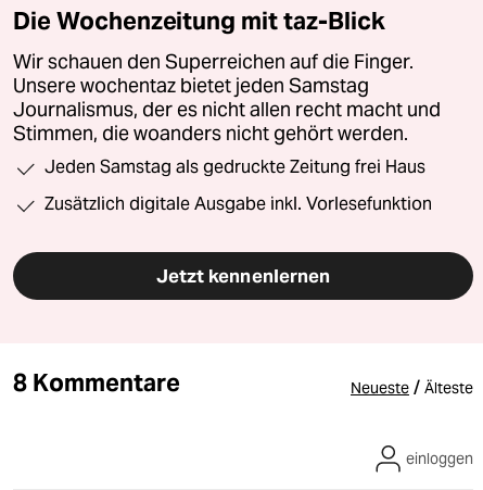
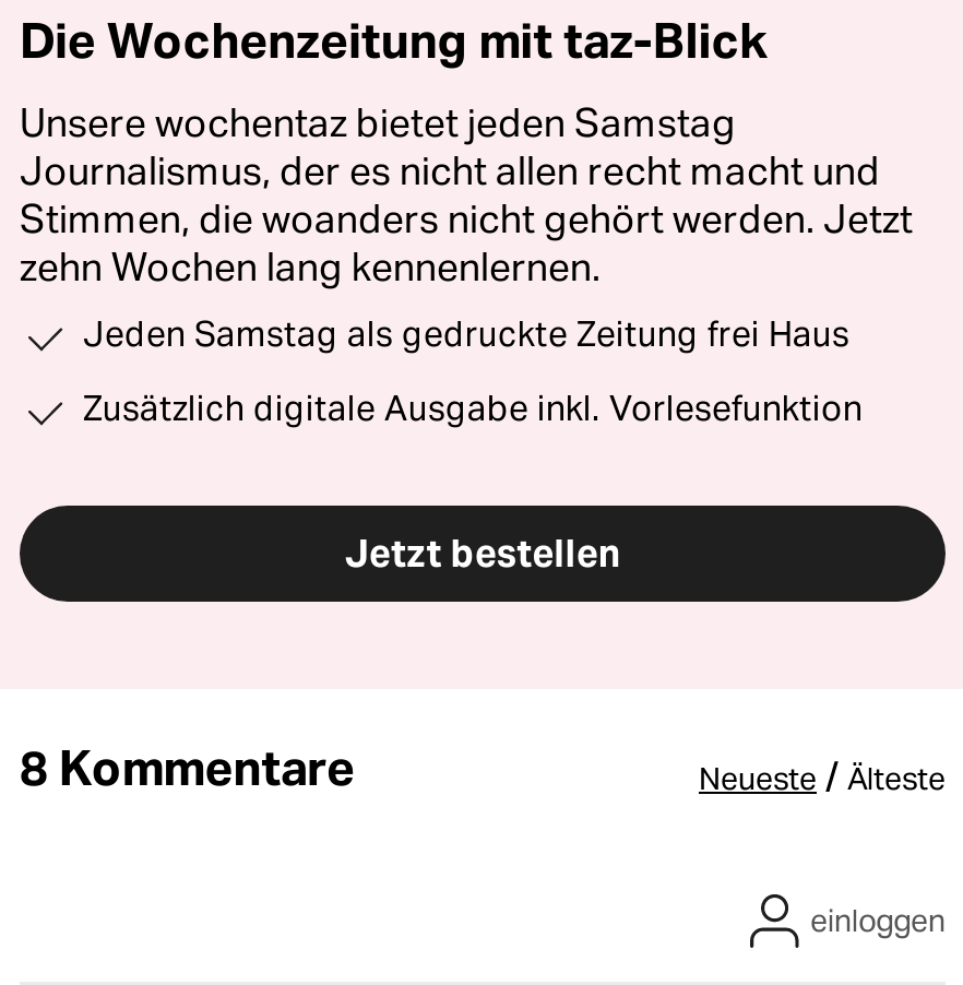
- Wir schauen den Superreichen auf die Finger.

moved up: Unsere wochentaz bietet jeden Samstag | Journalismus, der es nicht allen recht macht und

- Stimmen, die woanders nicht gehört werden.
+ Stimmen, die woanders nicht gehört werden. Jetzt
+ zehn Wochen lang kennenlernen.

- Jetzt kennenlernen
+ Jetzt bestellen
